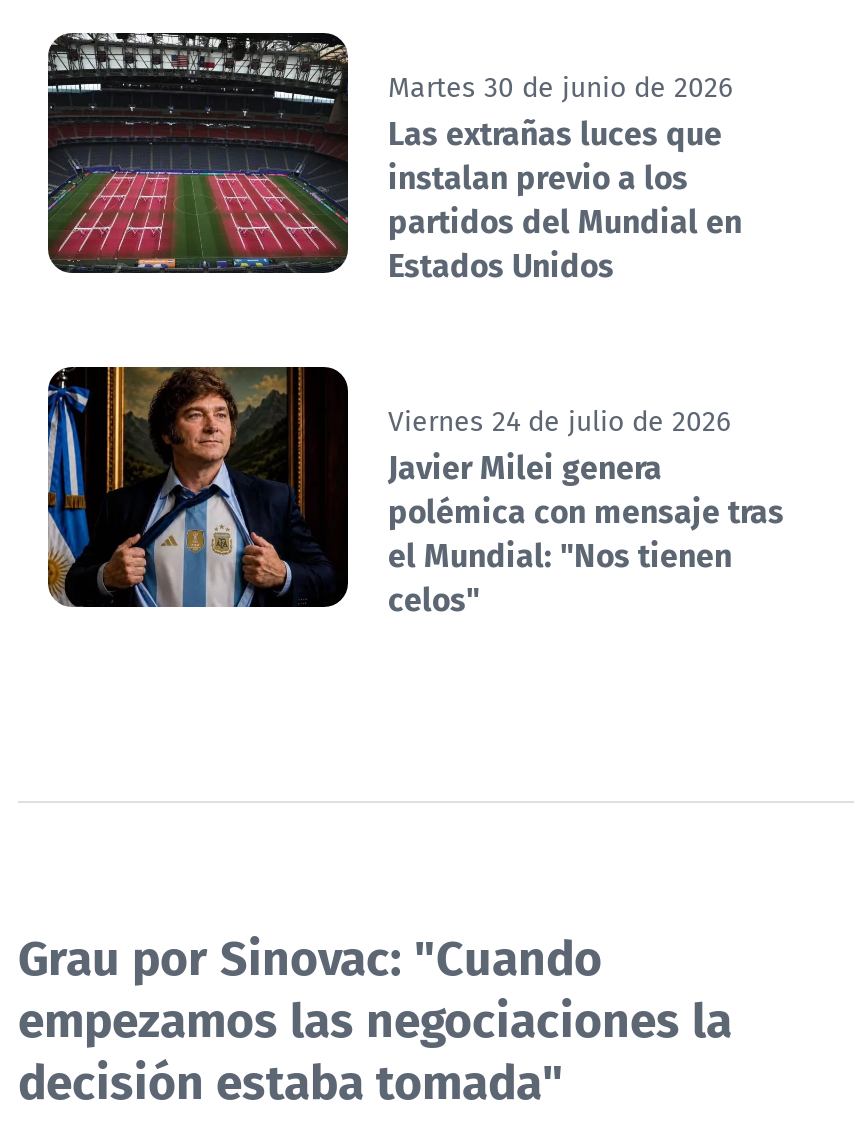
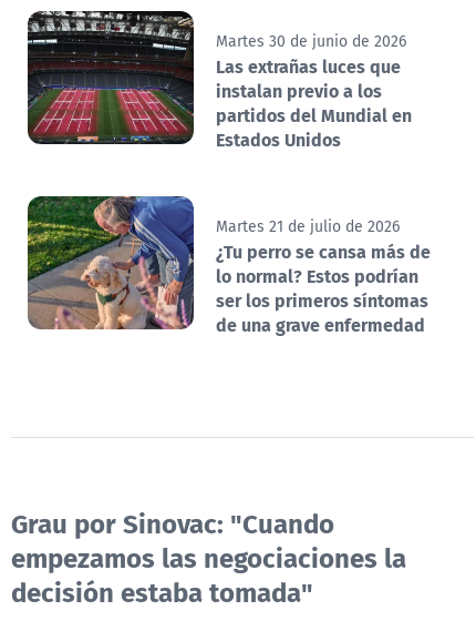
- [image]
- Viernes 24 de julio de 2026
- Javier Milei genera
- polémica con mensaje tras
- el Mundial: "Nos tienen
- celos"
+ [image]
+ Martes 21 de julio de 2026
+ ¿Tu perro se cansa más de
+ lo normal? Estos podrían
+ ser los primeros síntomas
+ de una grave enfermedad
